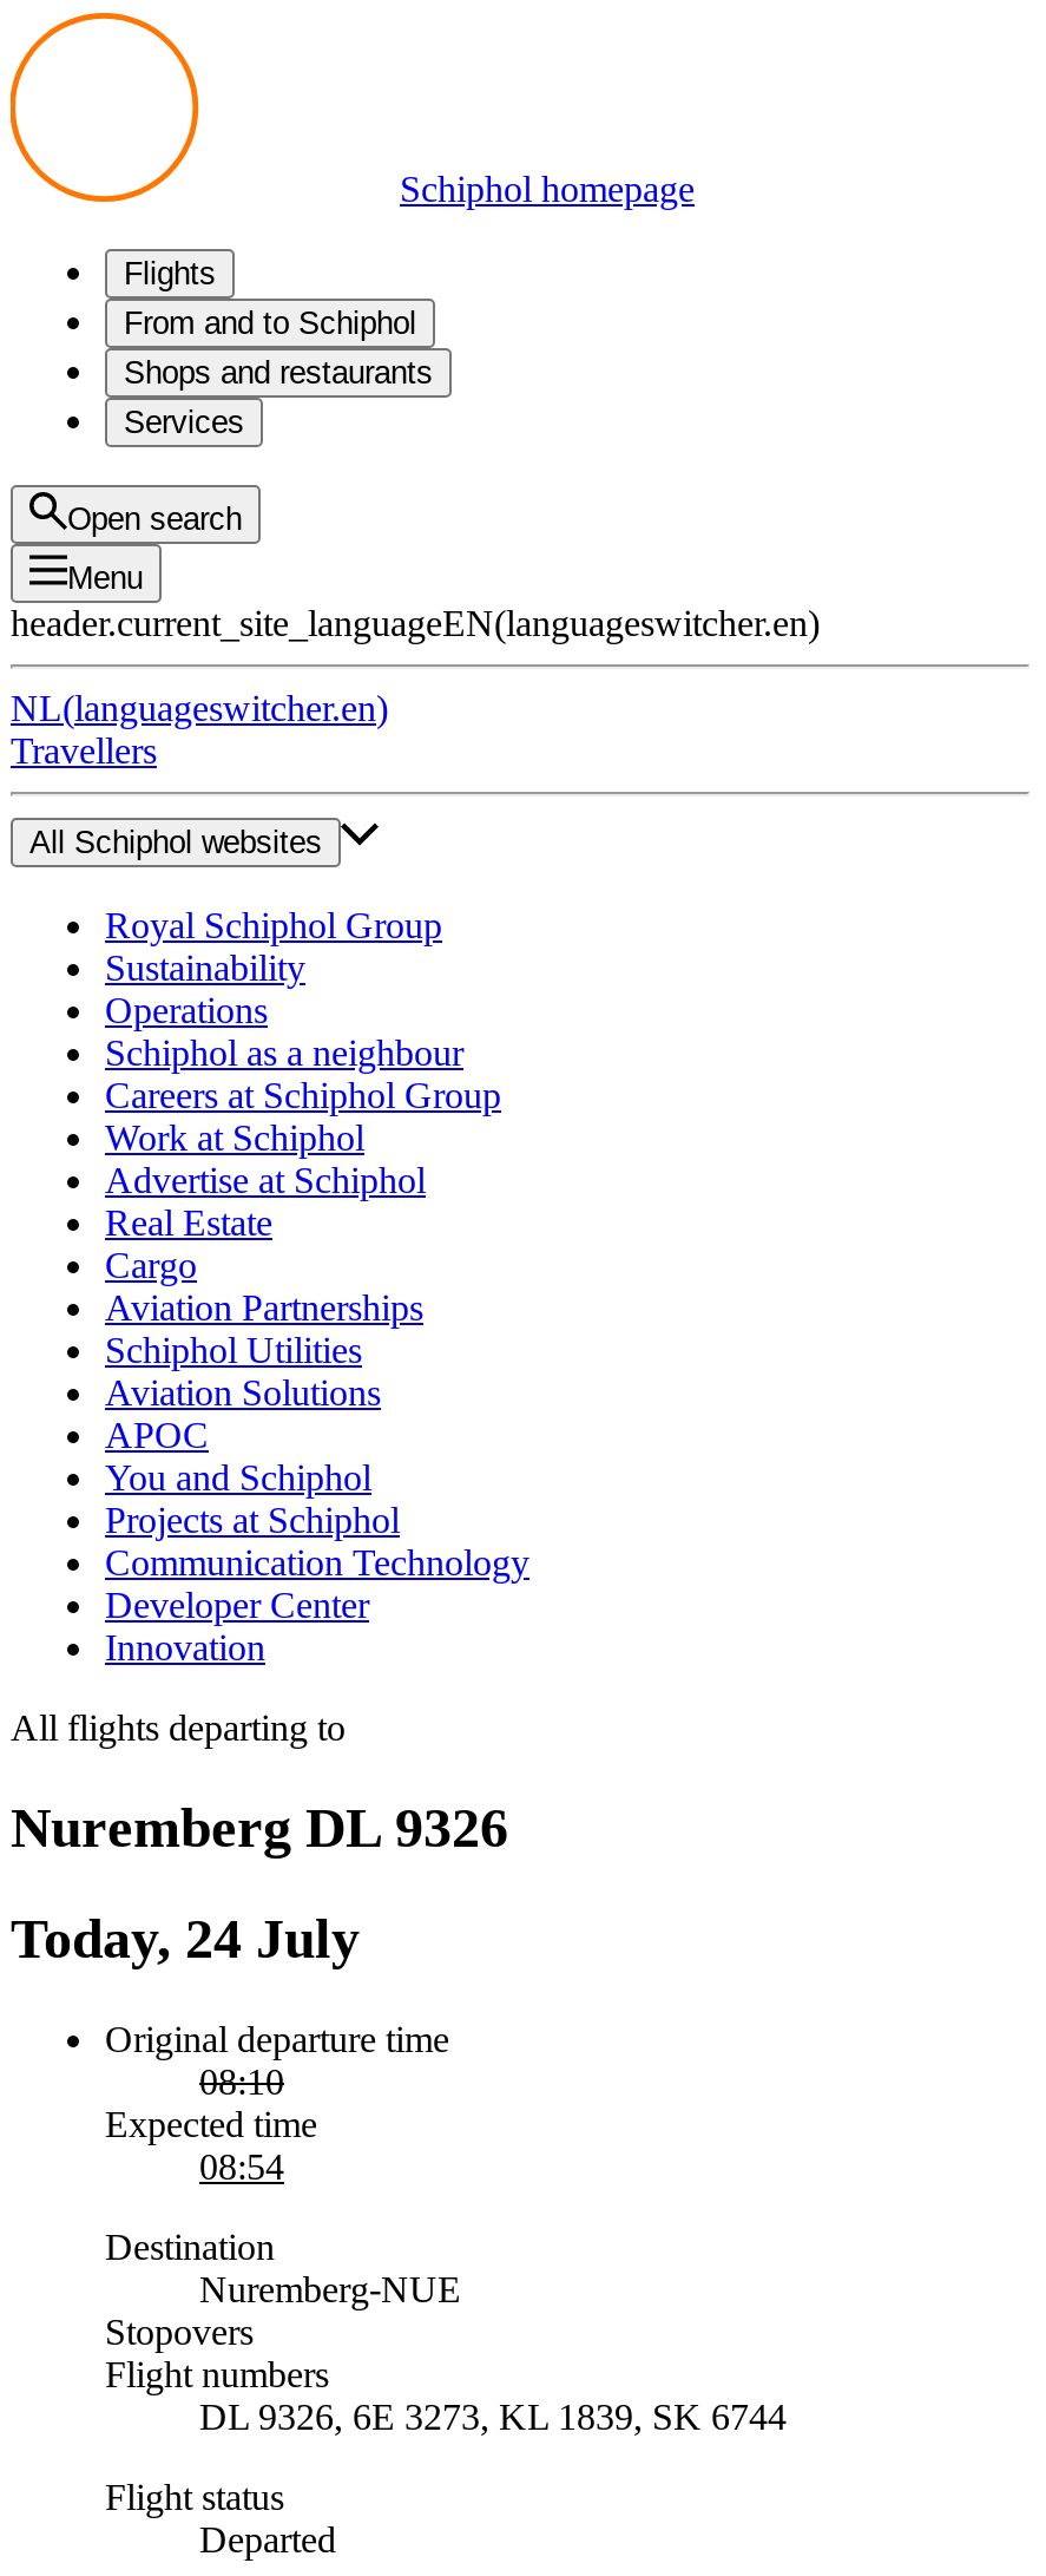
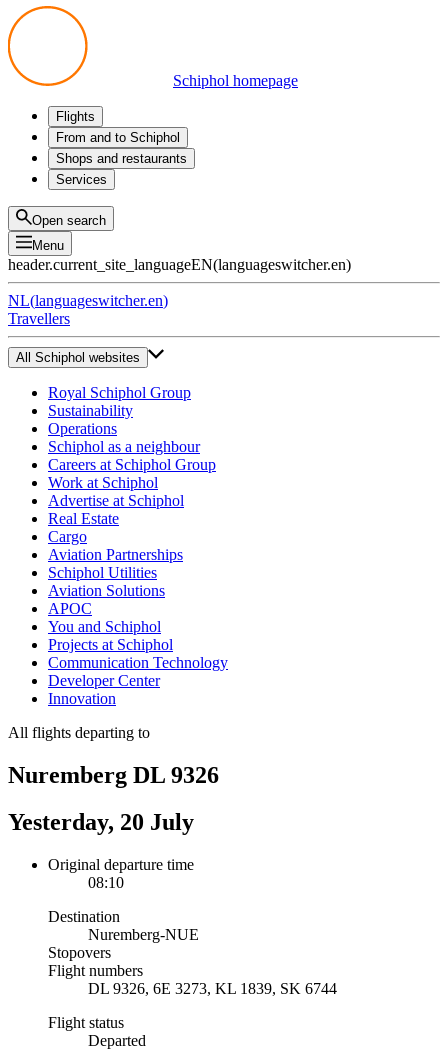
- Today, 24 July
+ Yesterday, 20 July

- Expected time
- 08:54
